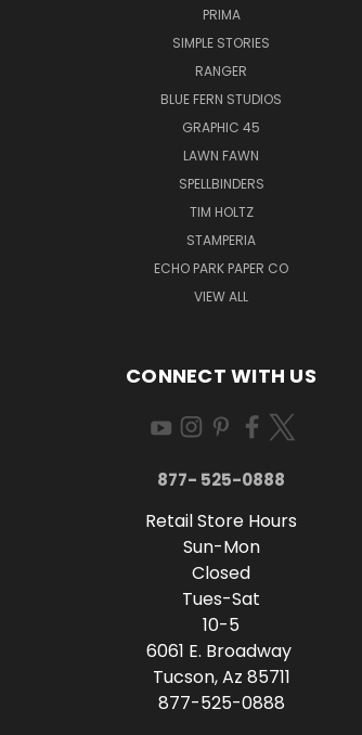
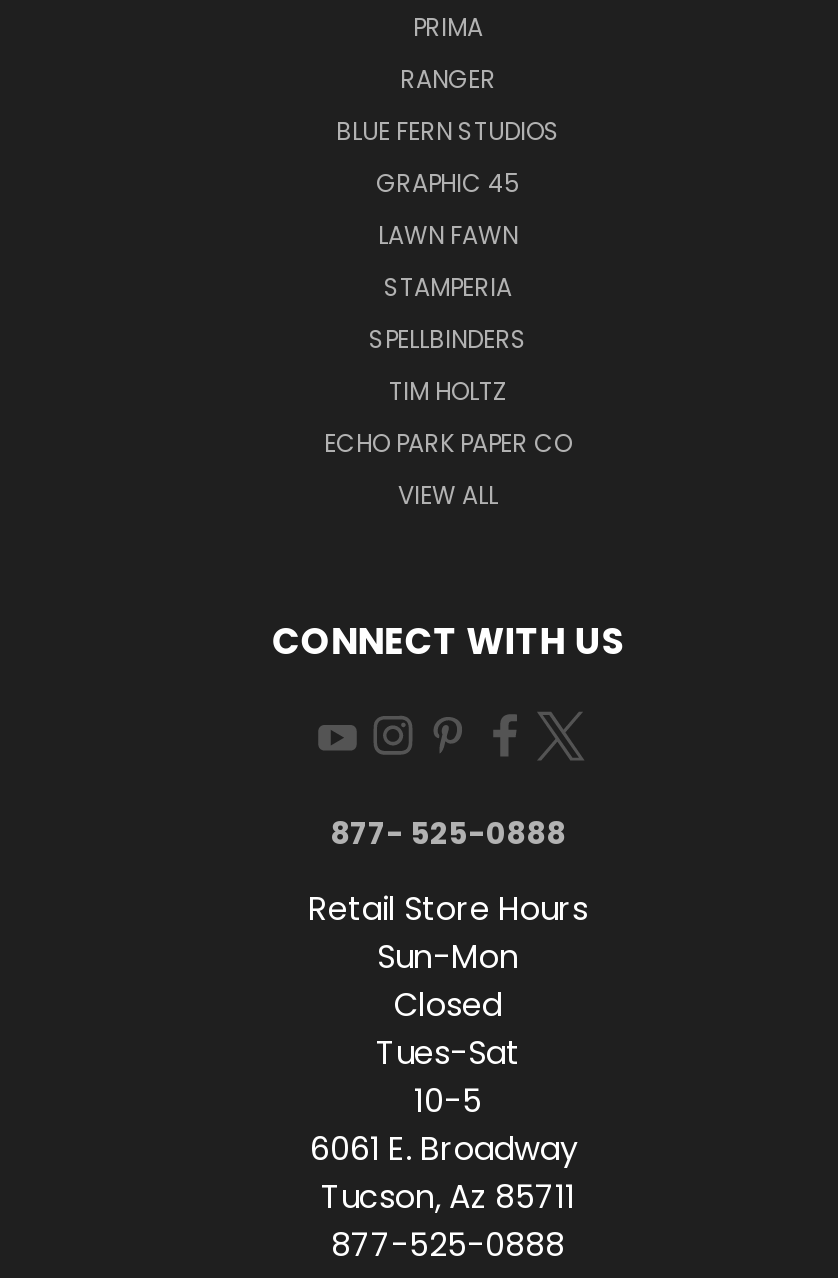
- SIMPLE STORIES

moved up: STAMPERIA
